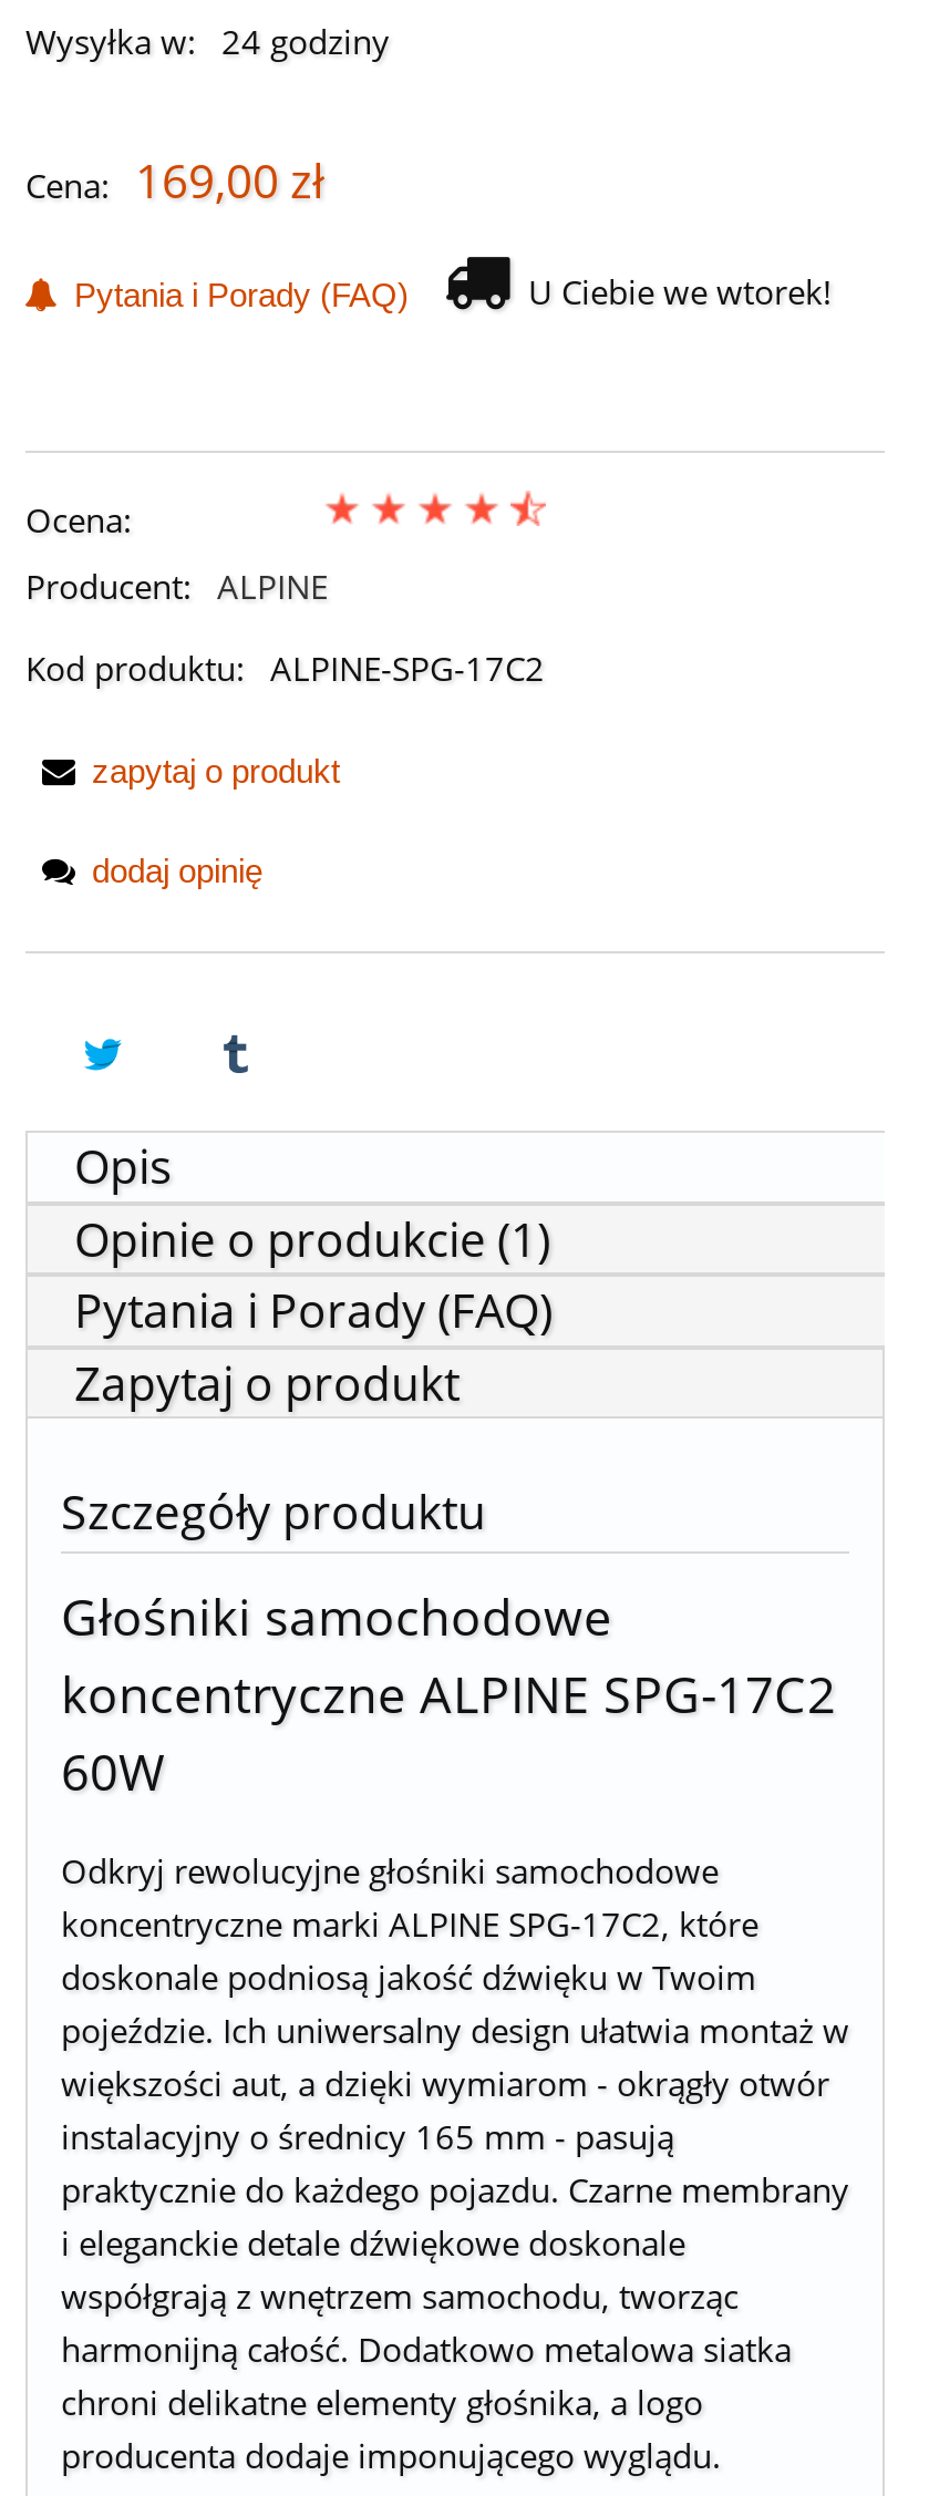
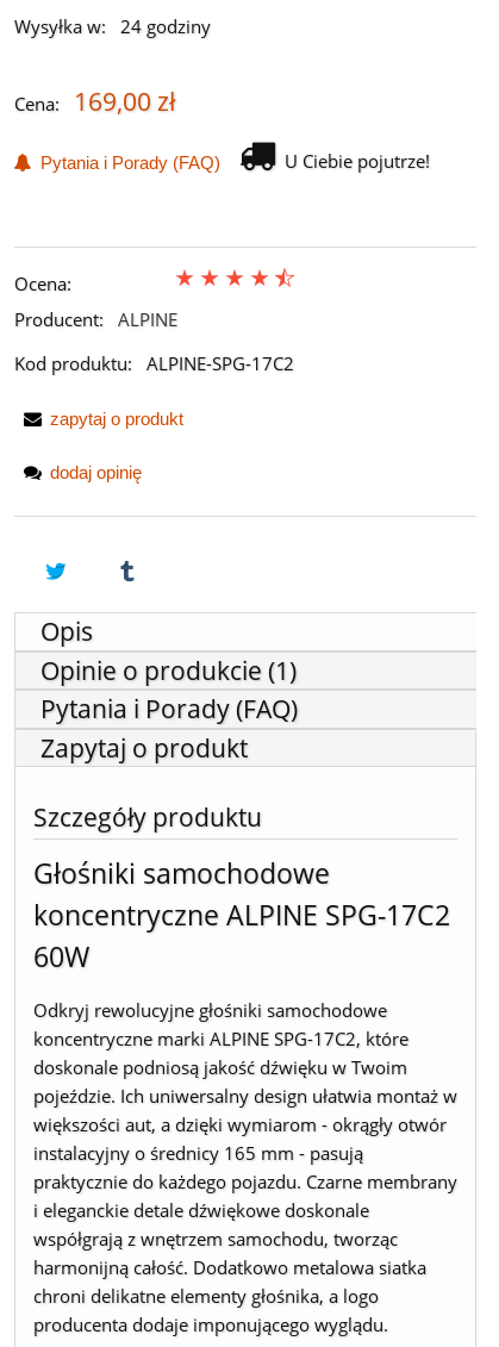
- U Ciebie we wtorek!
+ U Ciebie pojutrze!
